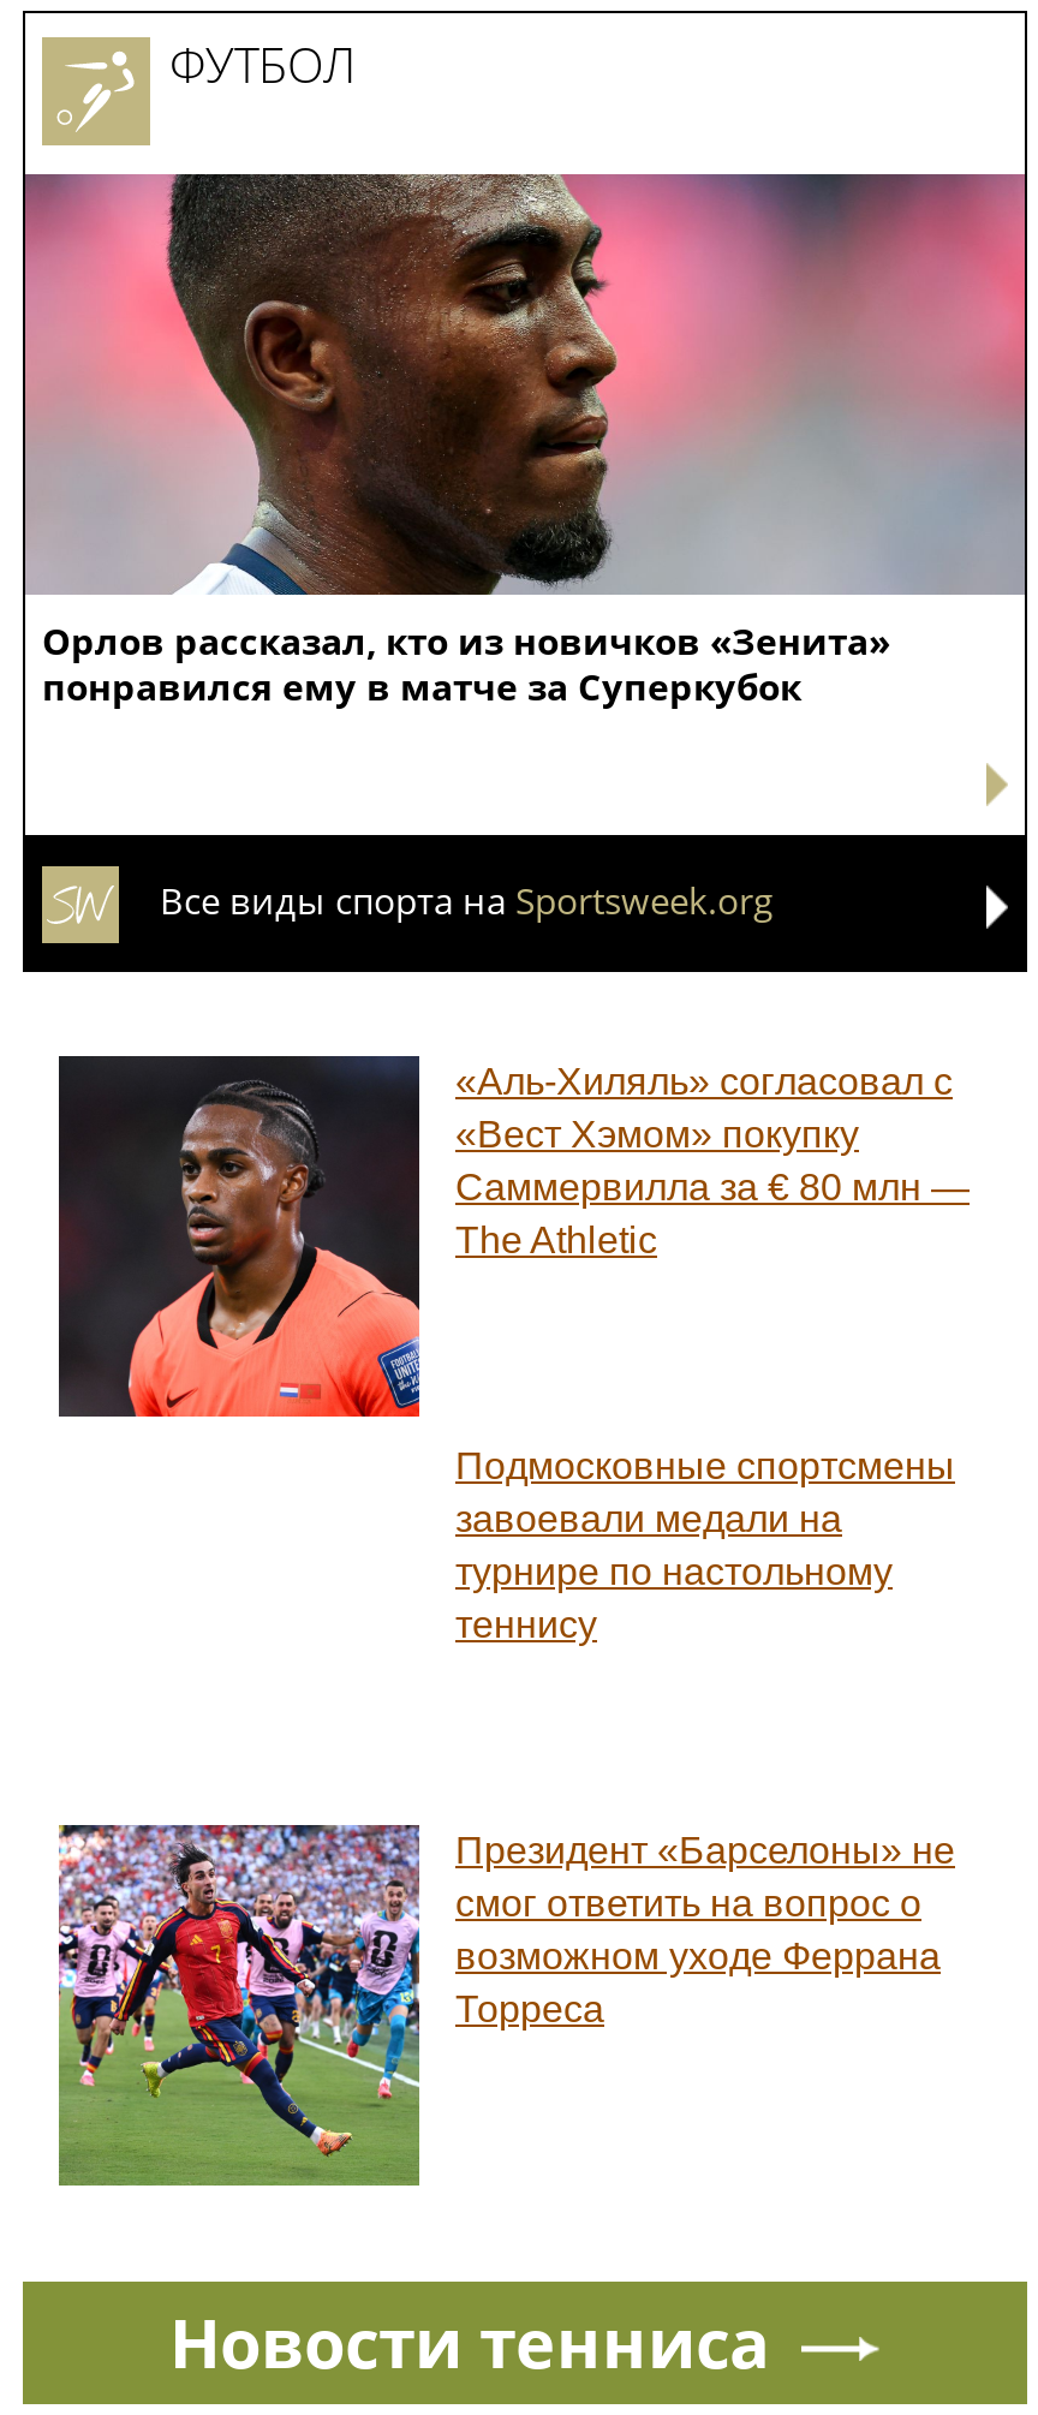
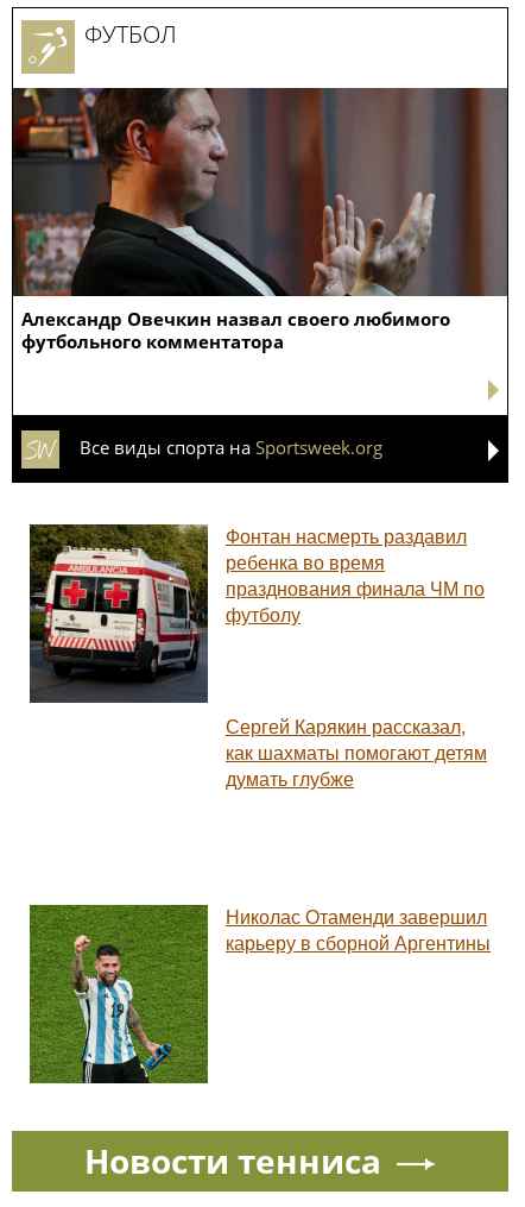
- [image]
- Орлов рассказал, кто из новичков «Зенита»
- понравился ему в матче за Суперкубок
+ [image]
+ Александр Овечкин назвал своего любимого
+ футбольного комментатора

- [image]
- «Аль-Хиляль» согласовал с
- «Вест Хэмом» покупку
- Саммервилла за € 80 млн —
- The Athletic
+ [image]
+ Фонтан насмерть раздавил
+ ребенка во время
+ празднования финала ЧМ по
+ футболу

- Подмосковные спортсмены
- завоевали медали на
- турнире по настольному
- теннису
+ Сергей Карякин рассказал,
+ как шахматы помогают детям
+ думать глубже

- [image]
- Президент «Барселоны» не
- смог ответить на вопрос о
- возможном уходе Феррана
- Торреса
+ [image]
+ Николас Отаменди завершил
+ карьеру в сборной Аргентины
